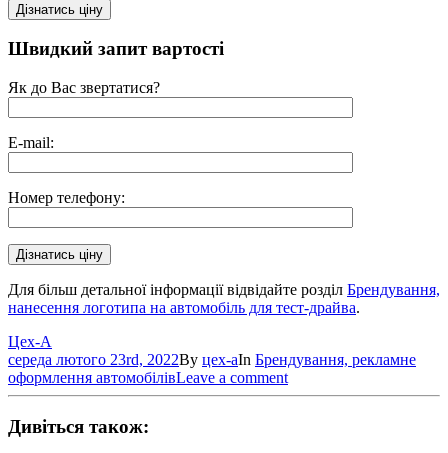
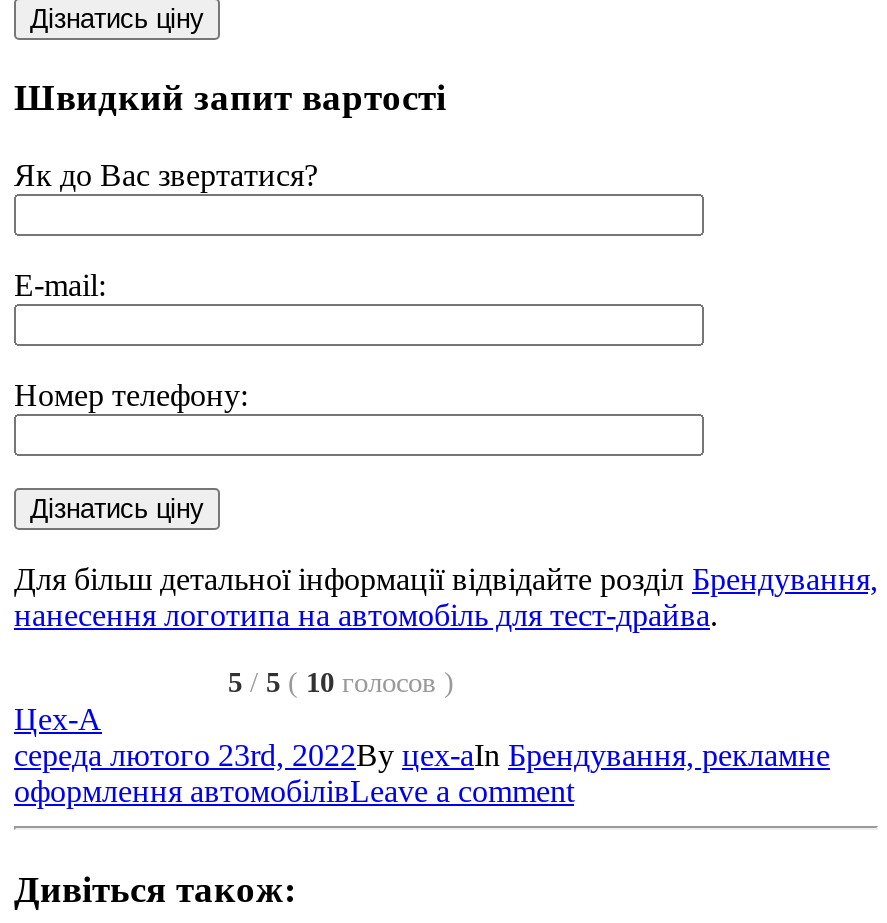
+ 5 / 5 ( 10 голосов)
